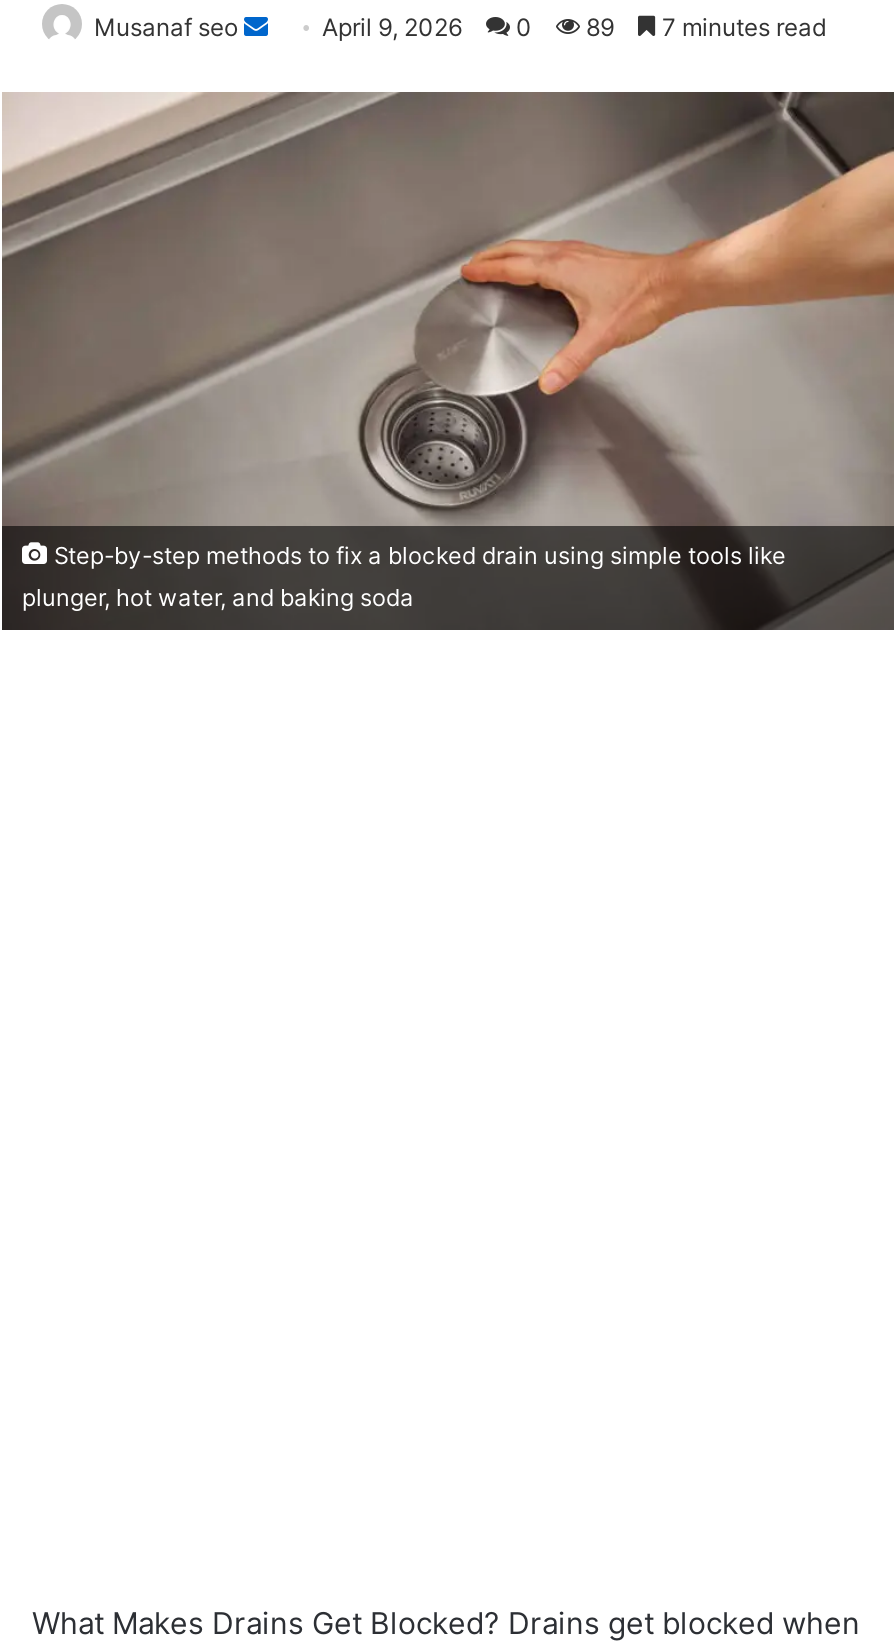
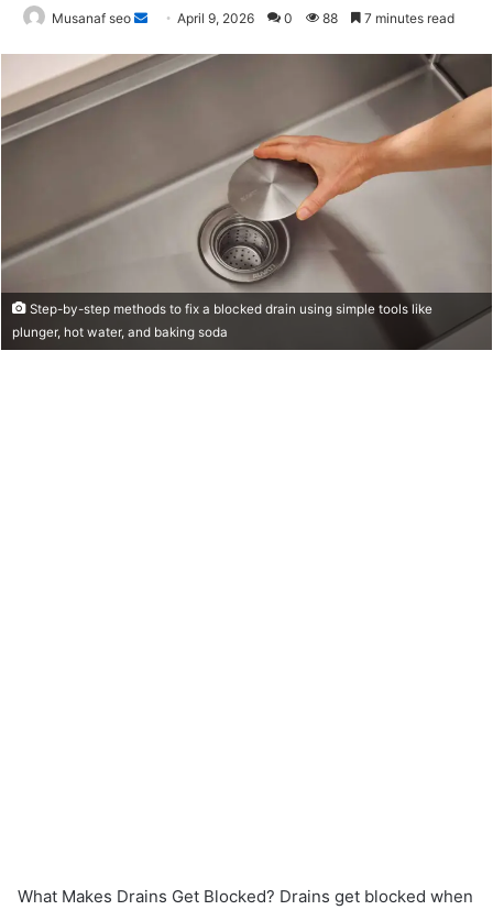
- 89
+ 88
